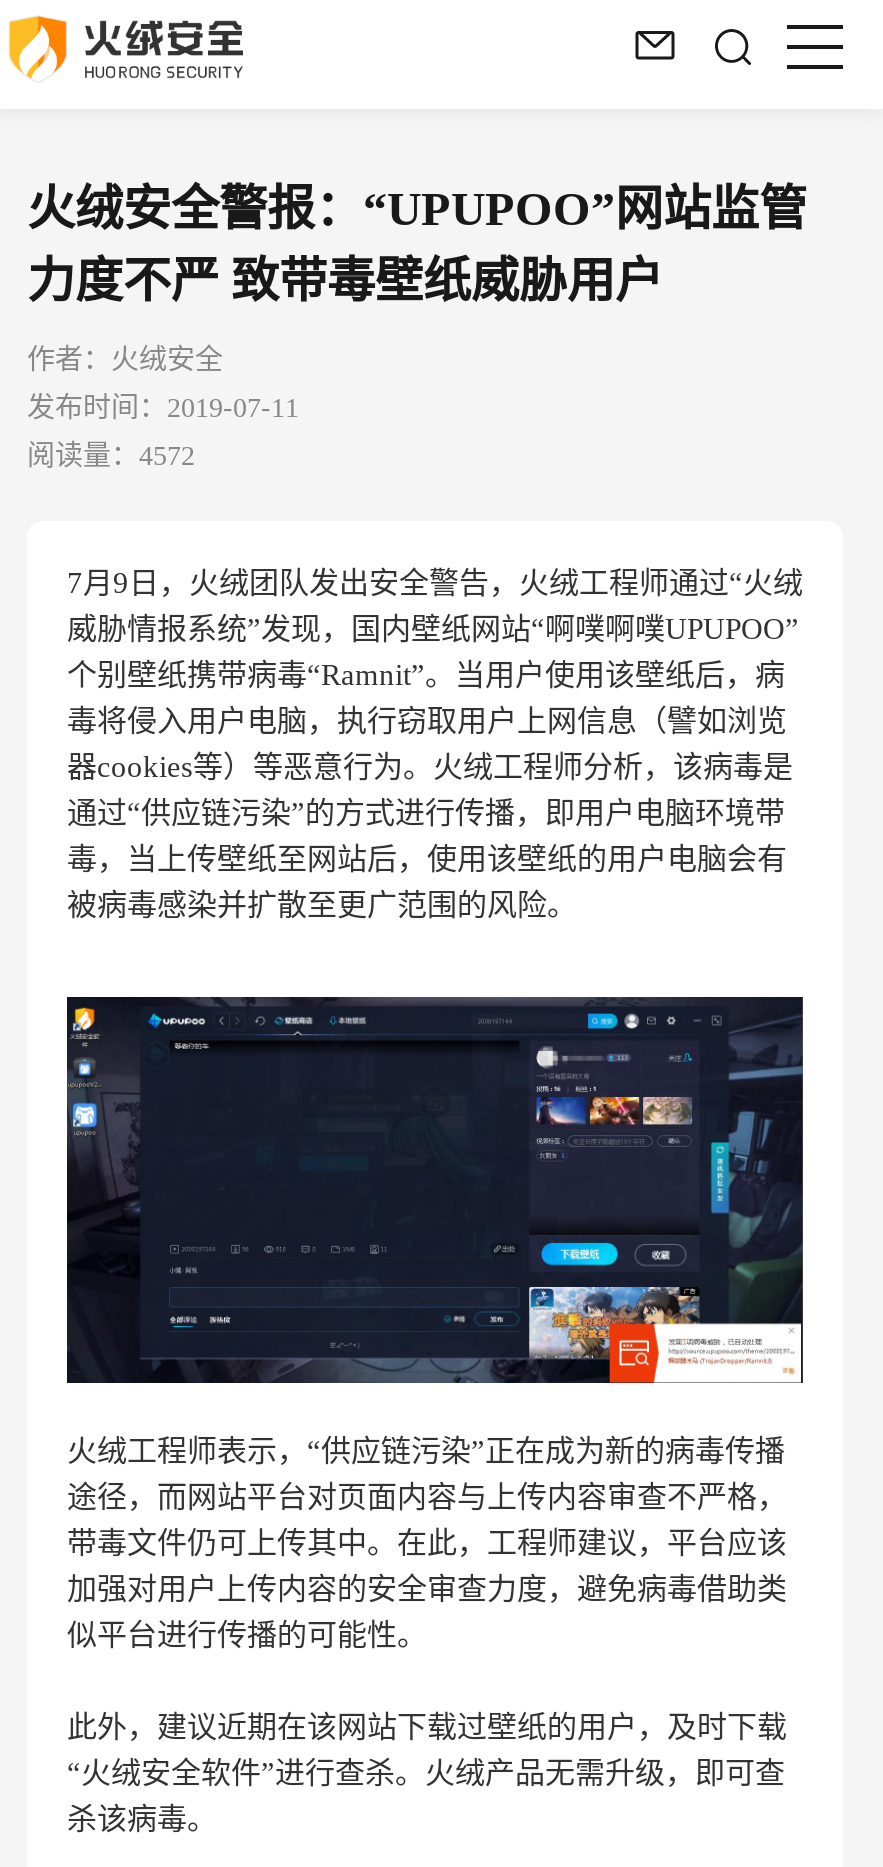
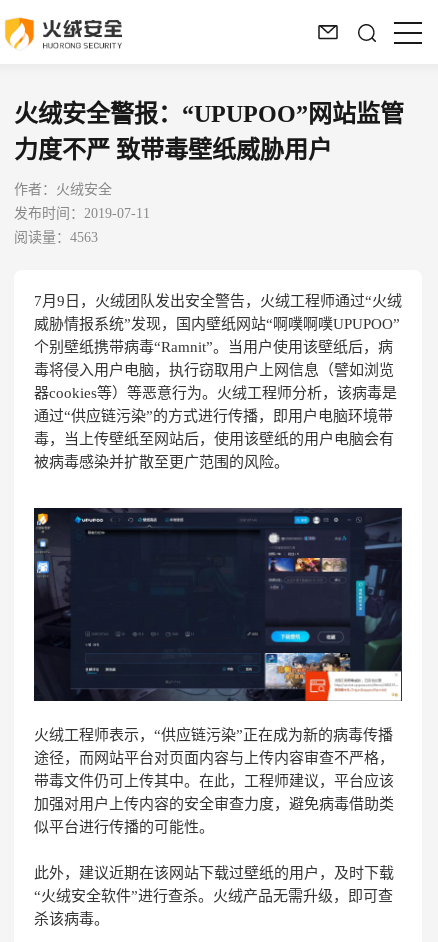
- 阅读量：4572
+ 阅读量：4563
